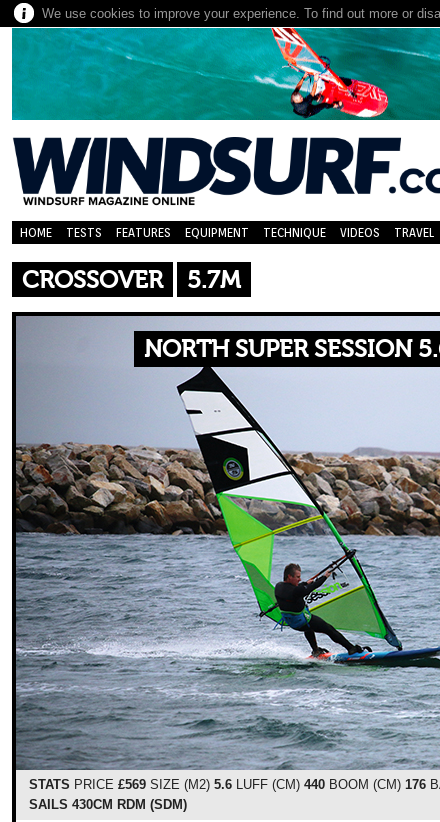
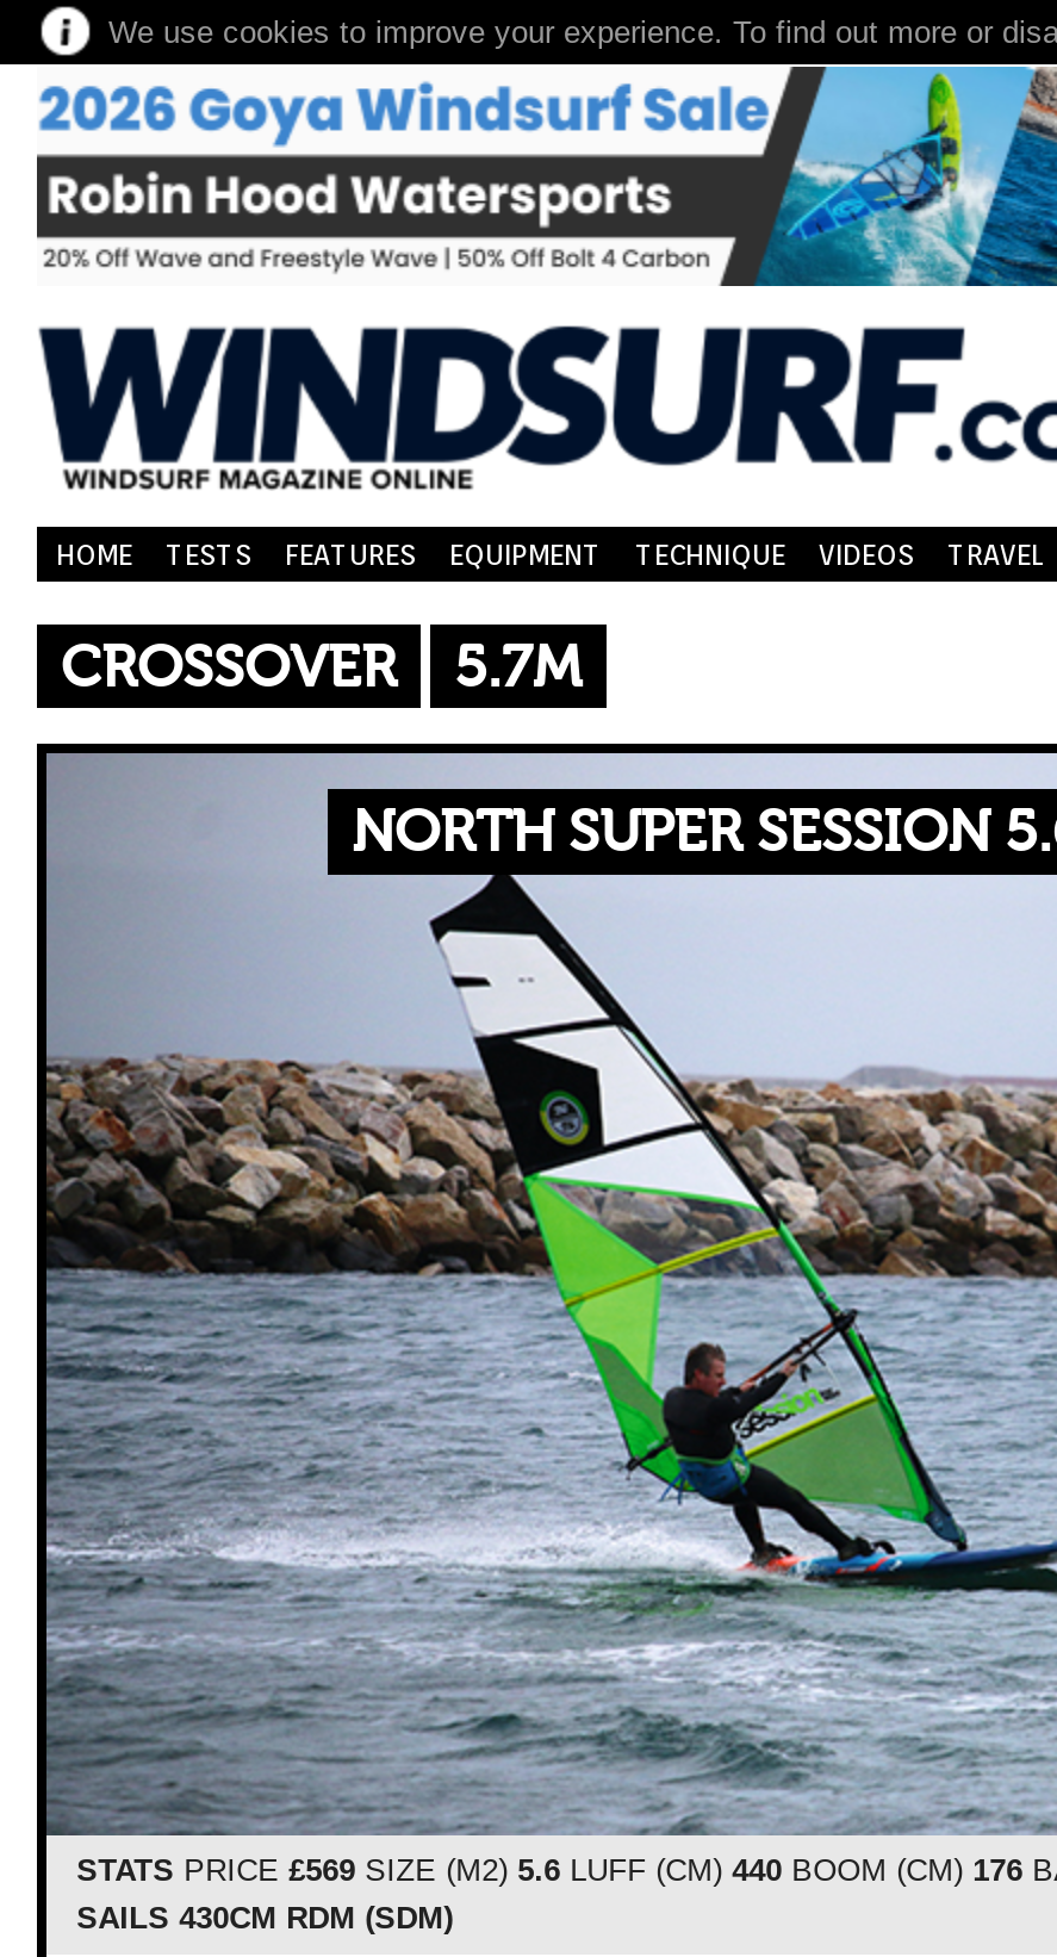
- [image]
+ [image]
